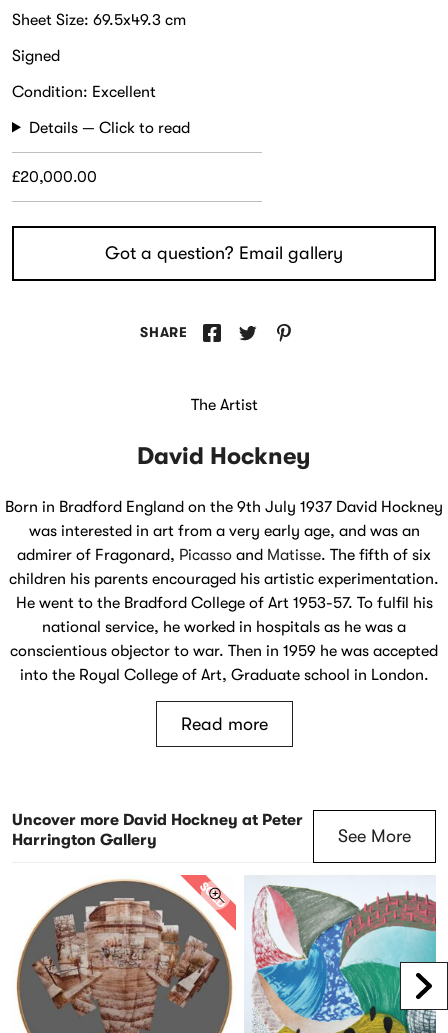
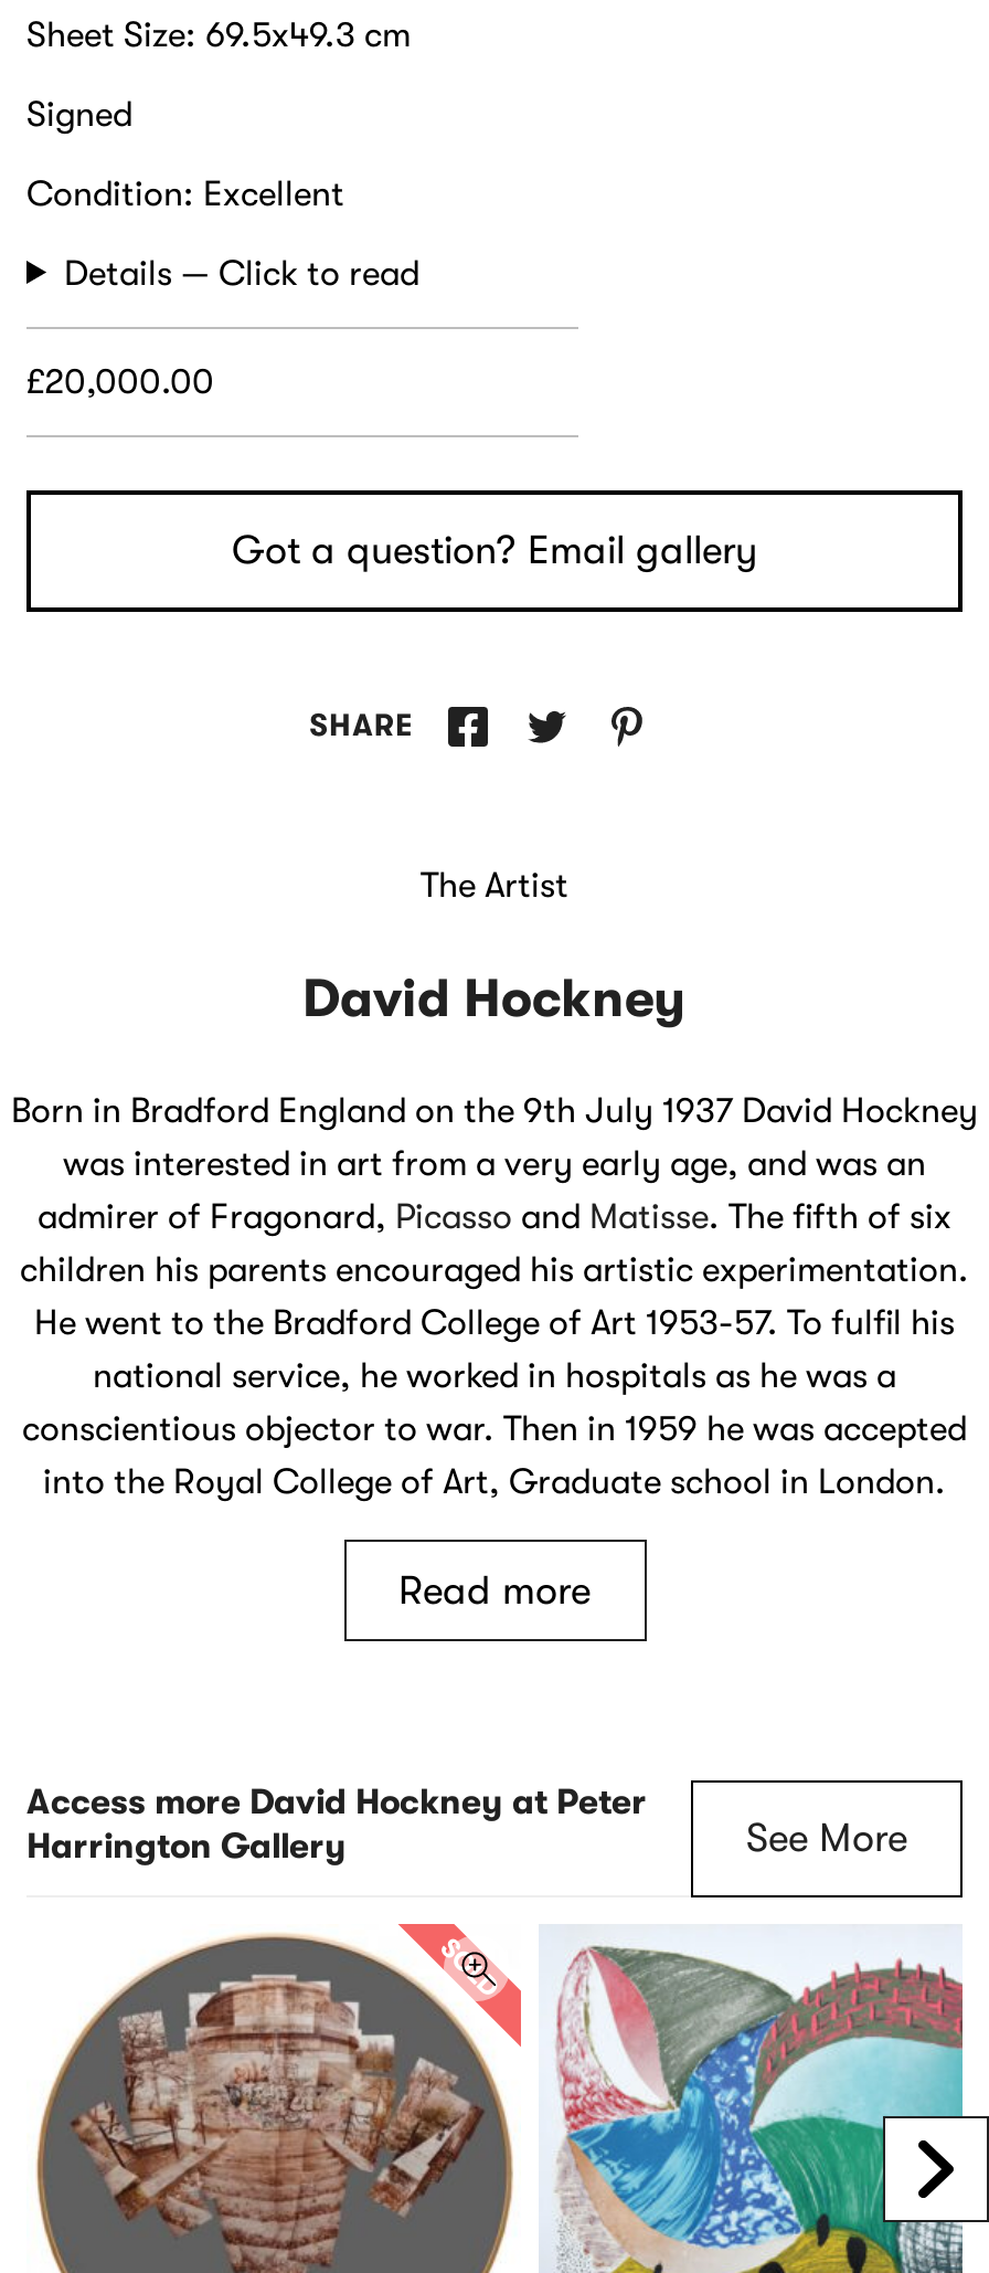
- Uncover more David Hockney at Peter
+ Access more David Hockney at Peter
